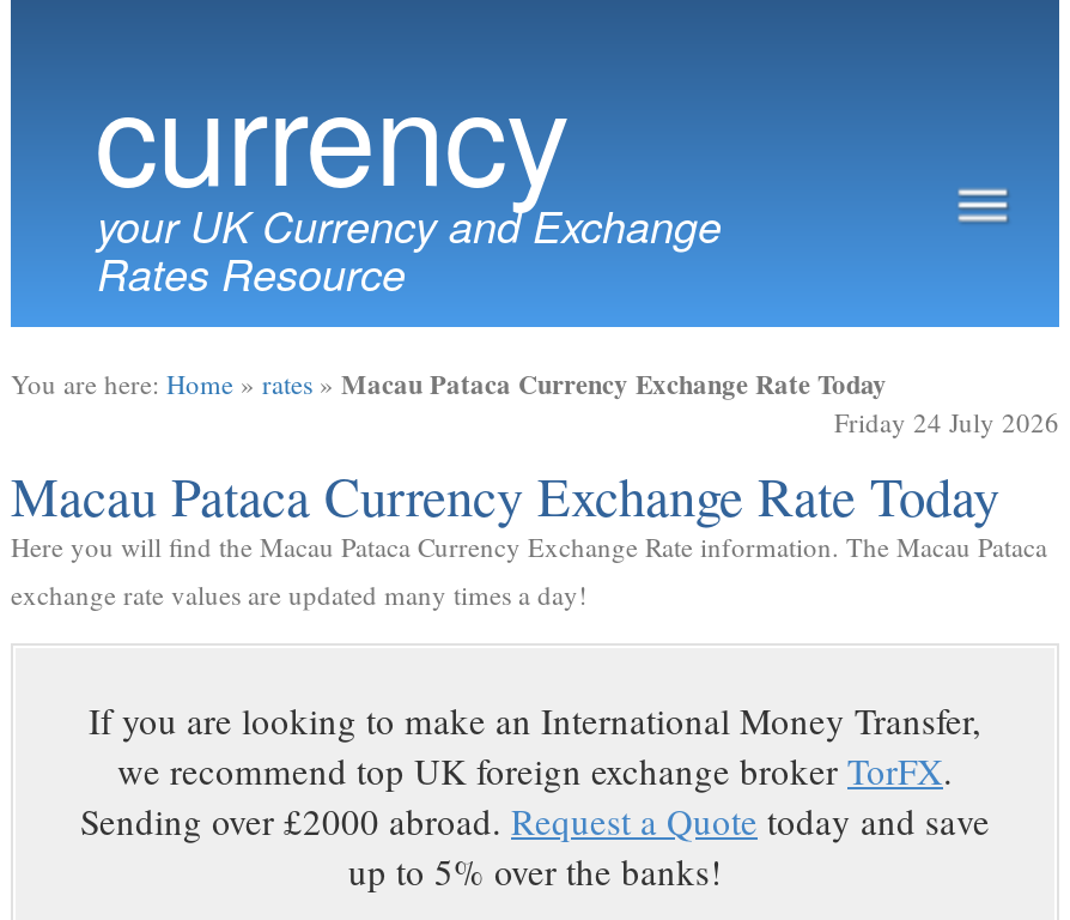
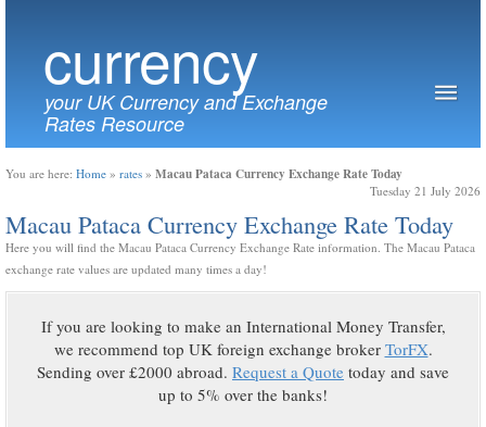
- Friday 24 July 2026
+ Tuesday 21 July 2026
